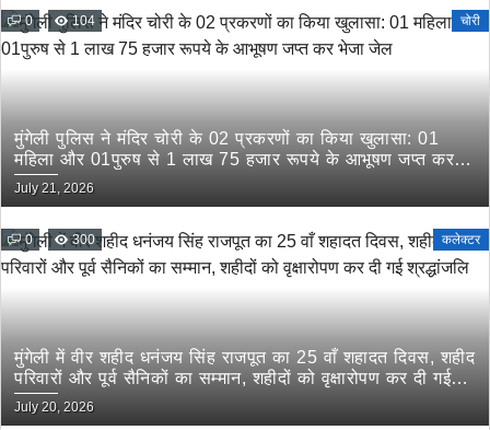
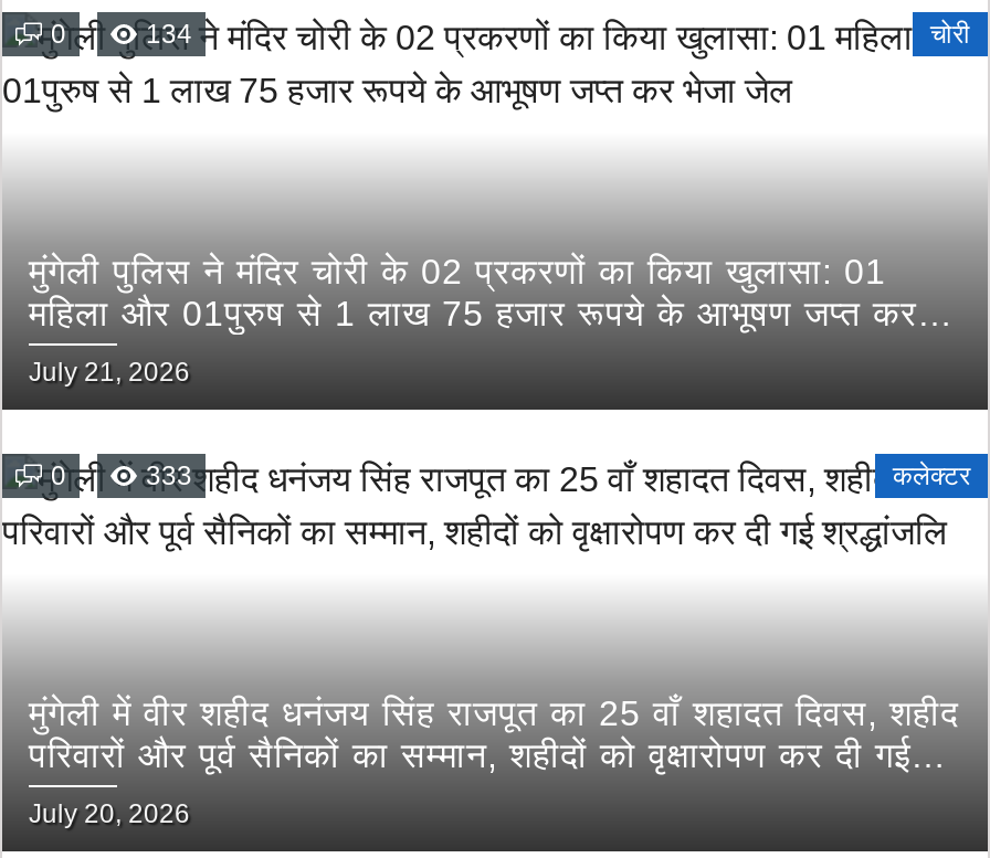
- 104
+ 134

- 300
+ 333
